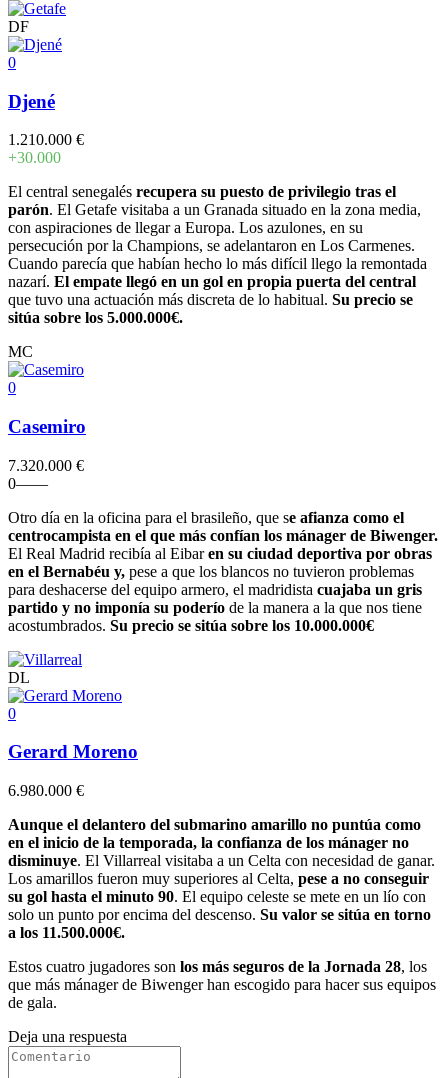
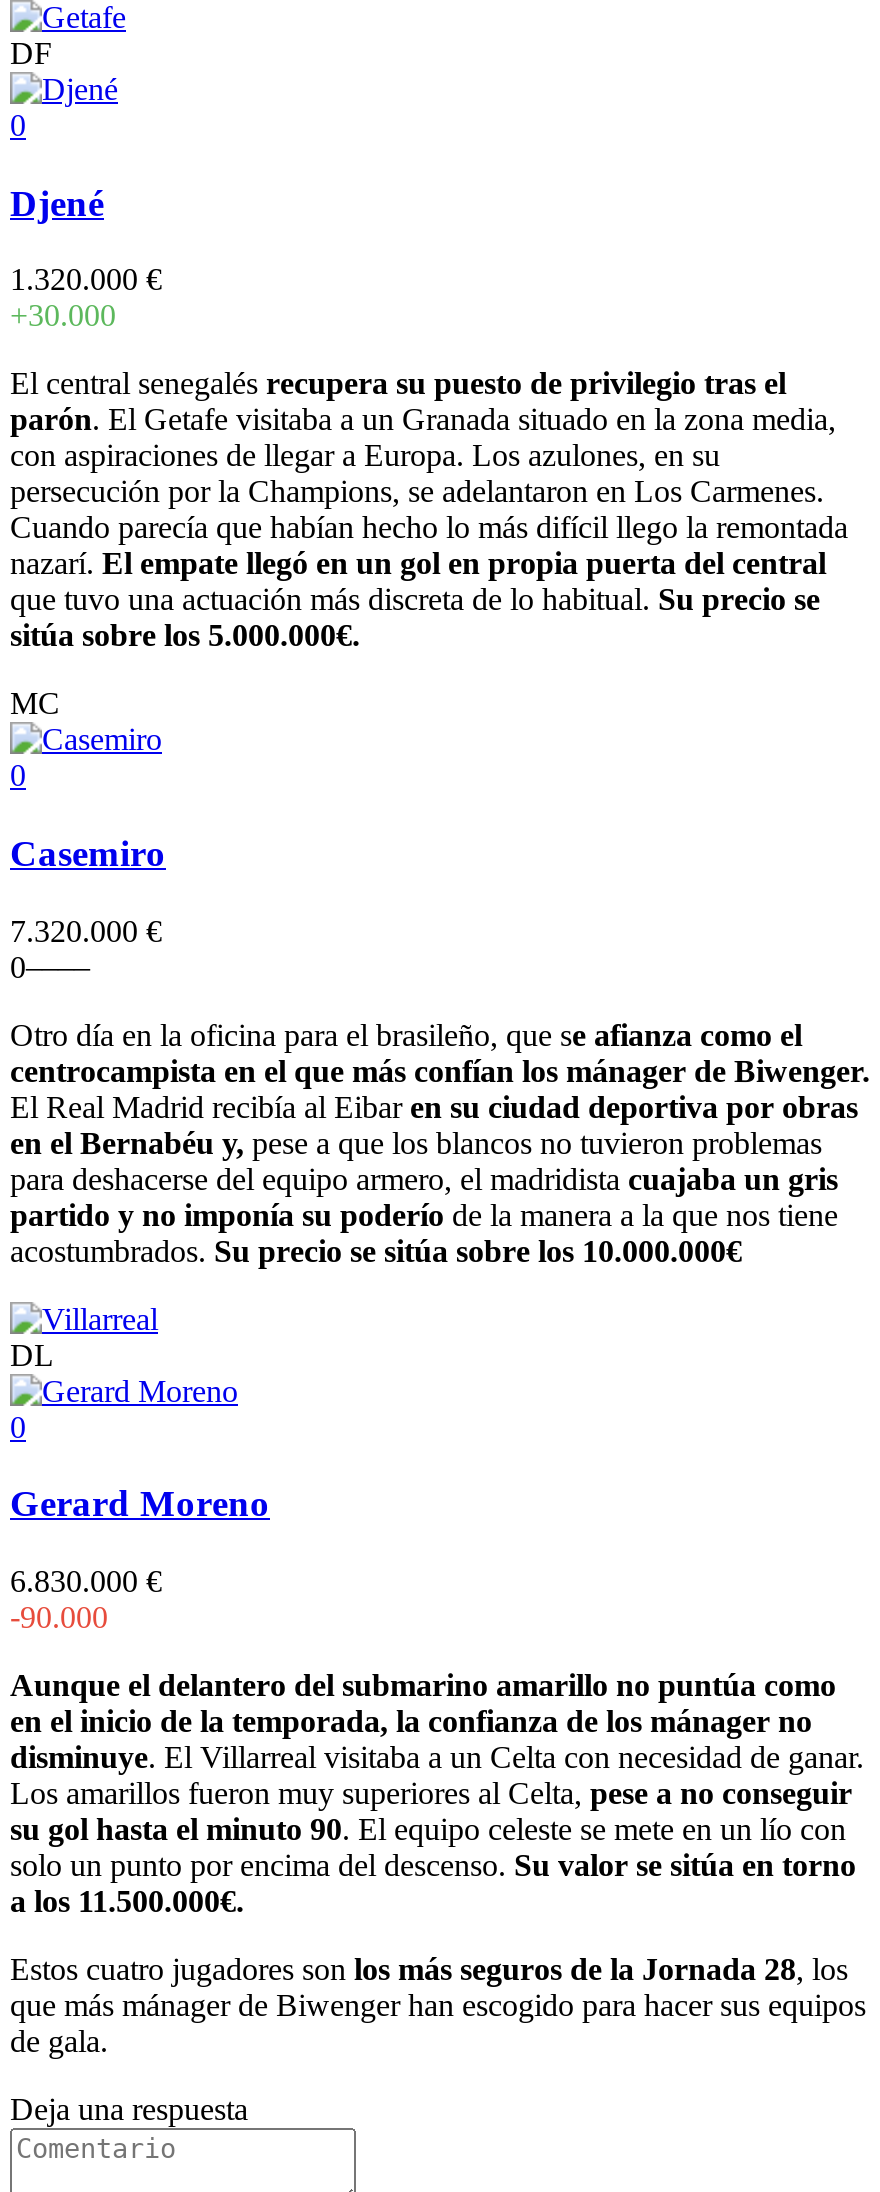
- 1.210.000 €
+ 1.320.000 €

- 6.980.000 €
+ 6.830.000 €
+ -90.000
